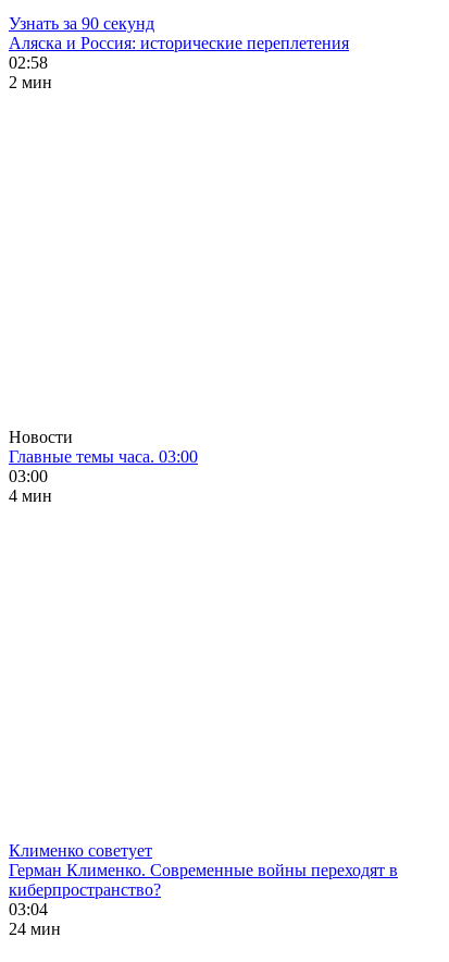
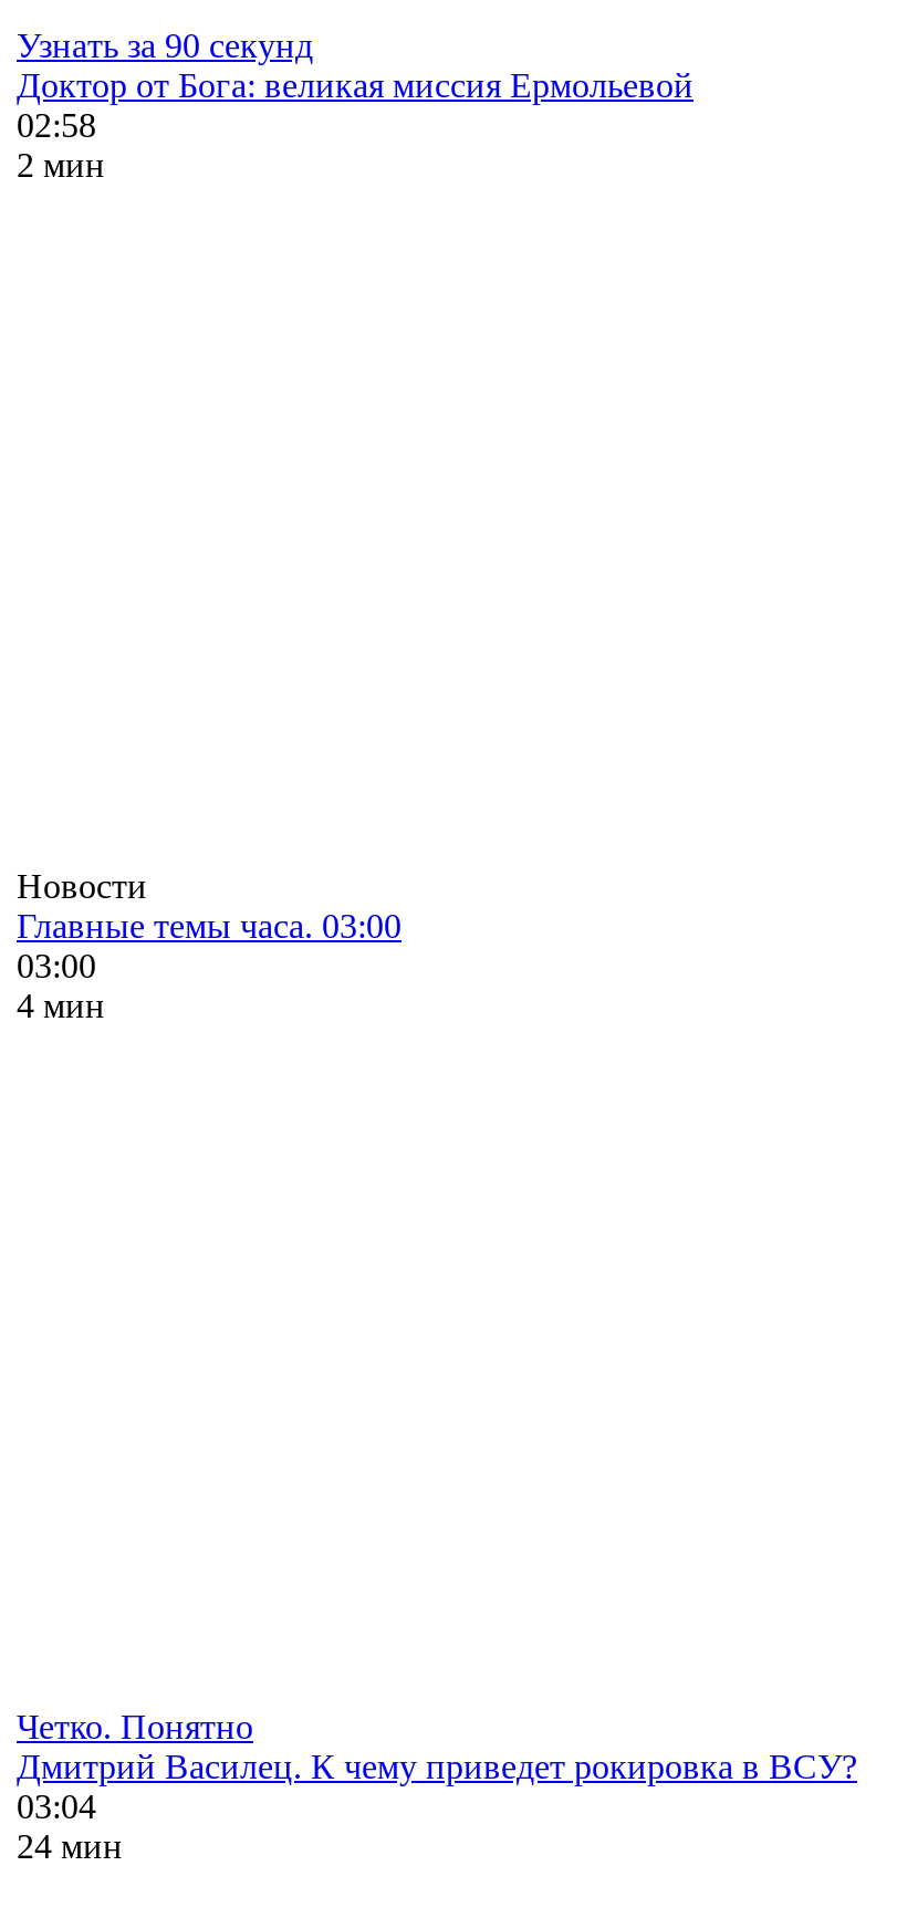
- Аляска и Россия: исторические переплетения
+ Доктор от Бога: великая миссия Ермольевой

- Клименко советует
- Герман Клименко. Современные войны переходят в
- киберпространство?
+ Четко. Понятно
+ Дмитрий Василец. К чему приведет рокировка в ВСУ?
